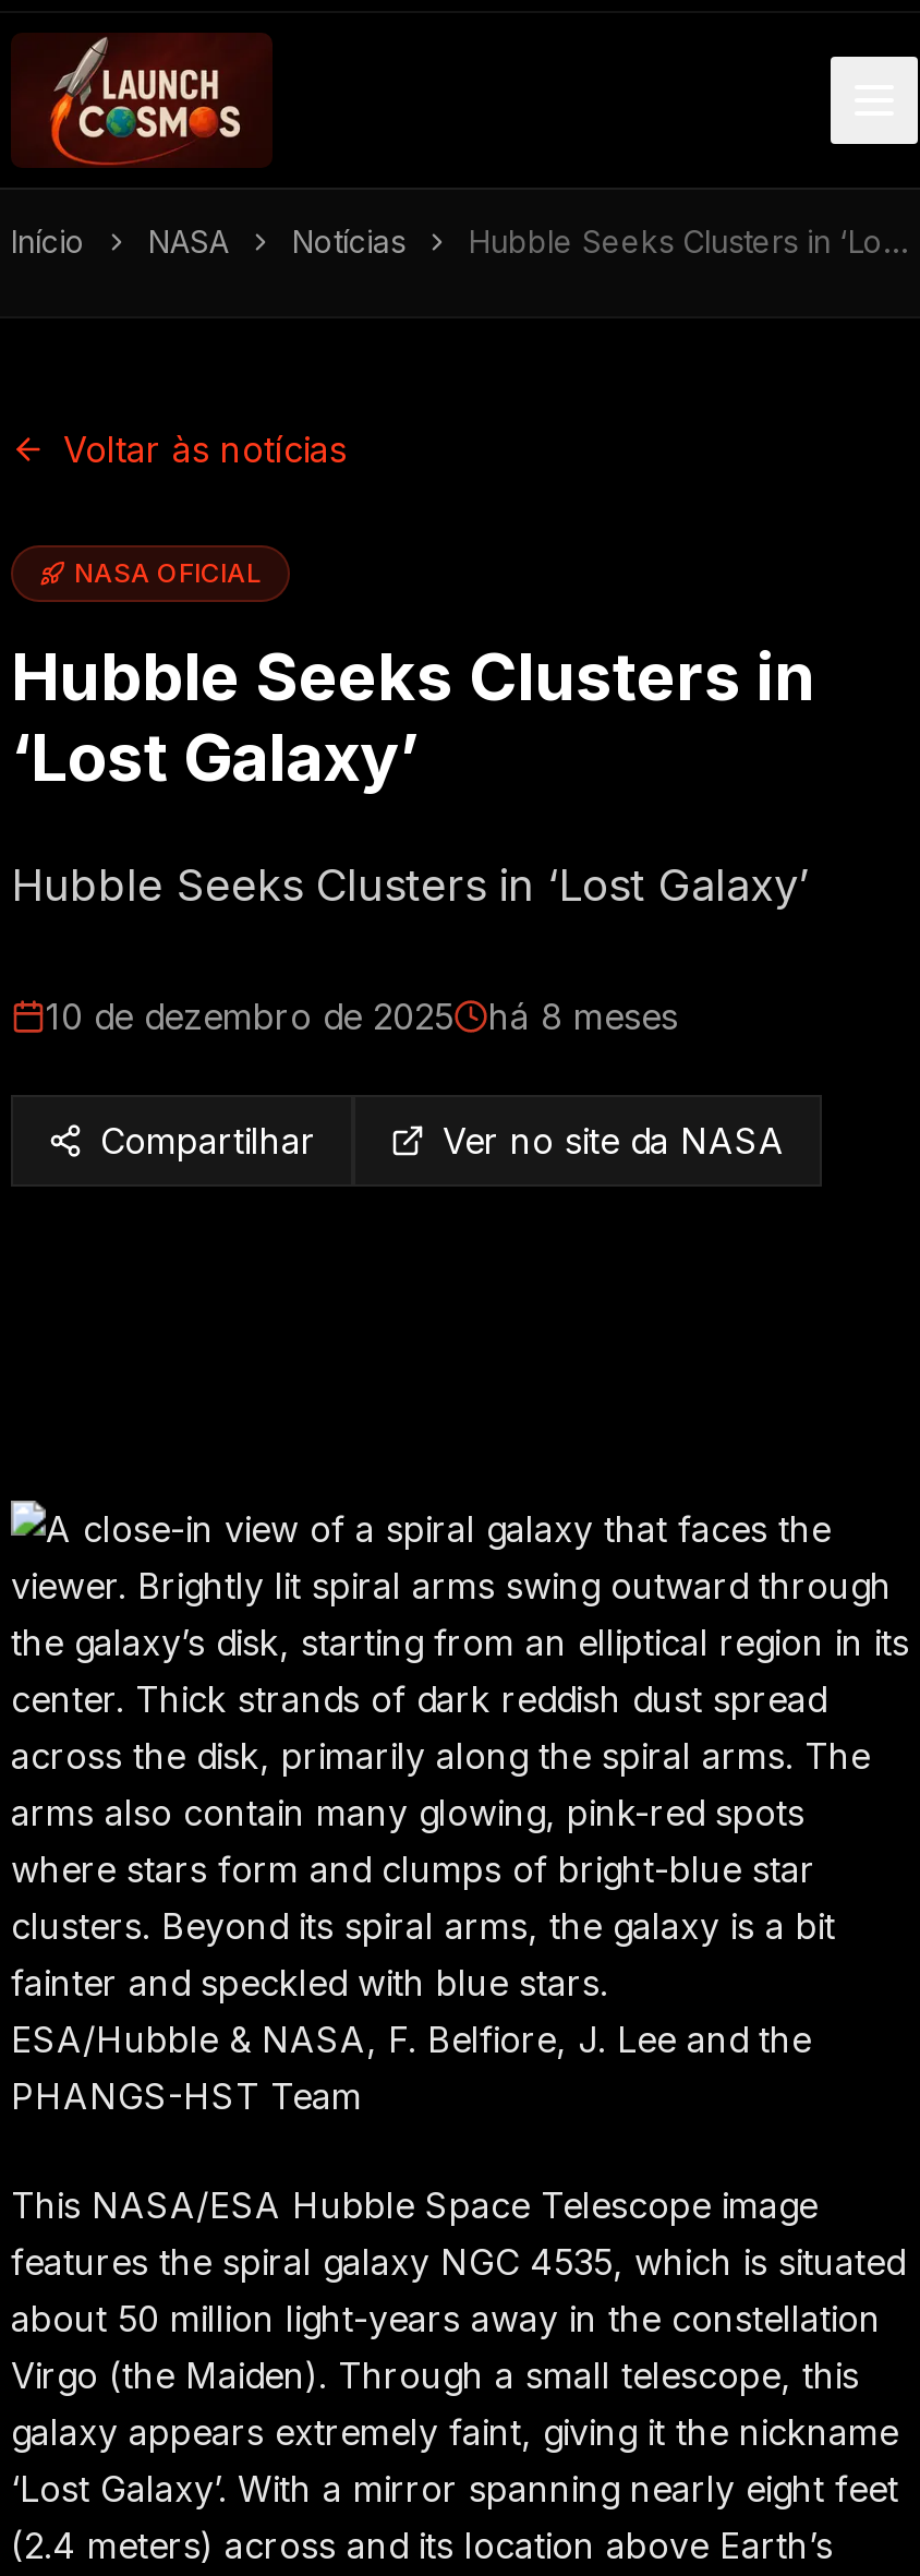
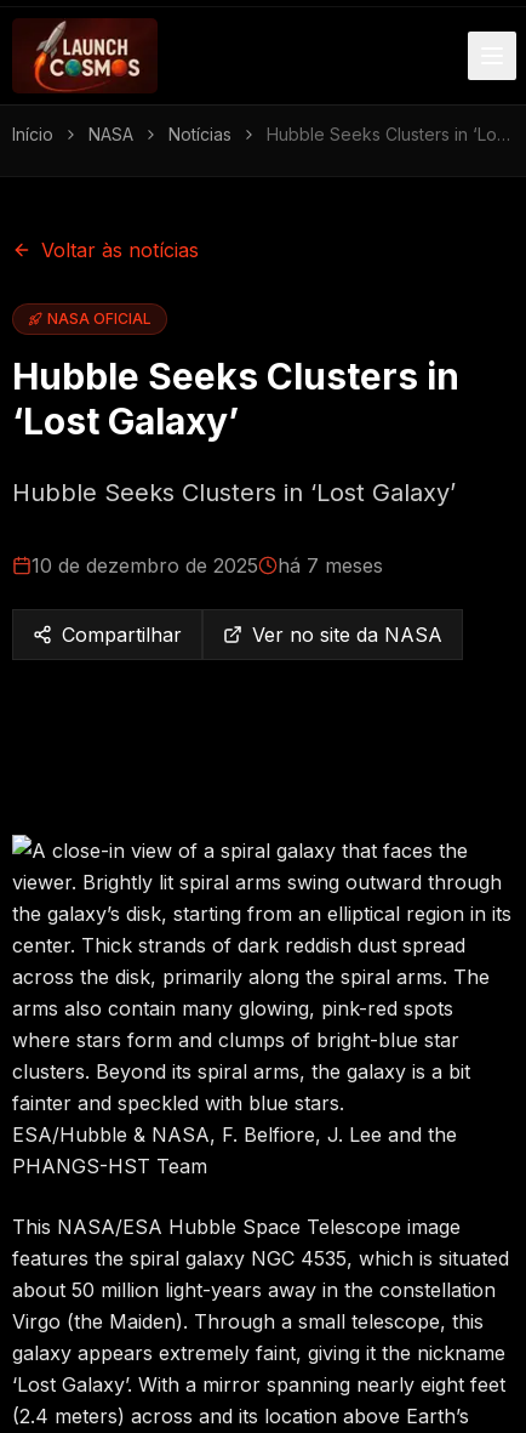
- 10 de dezembro de 2025 há 8 meses
+ 10 de dezembro de 2025 há 7 meses
